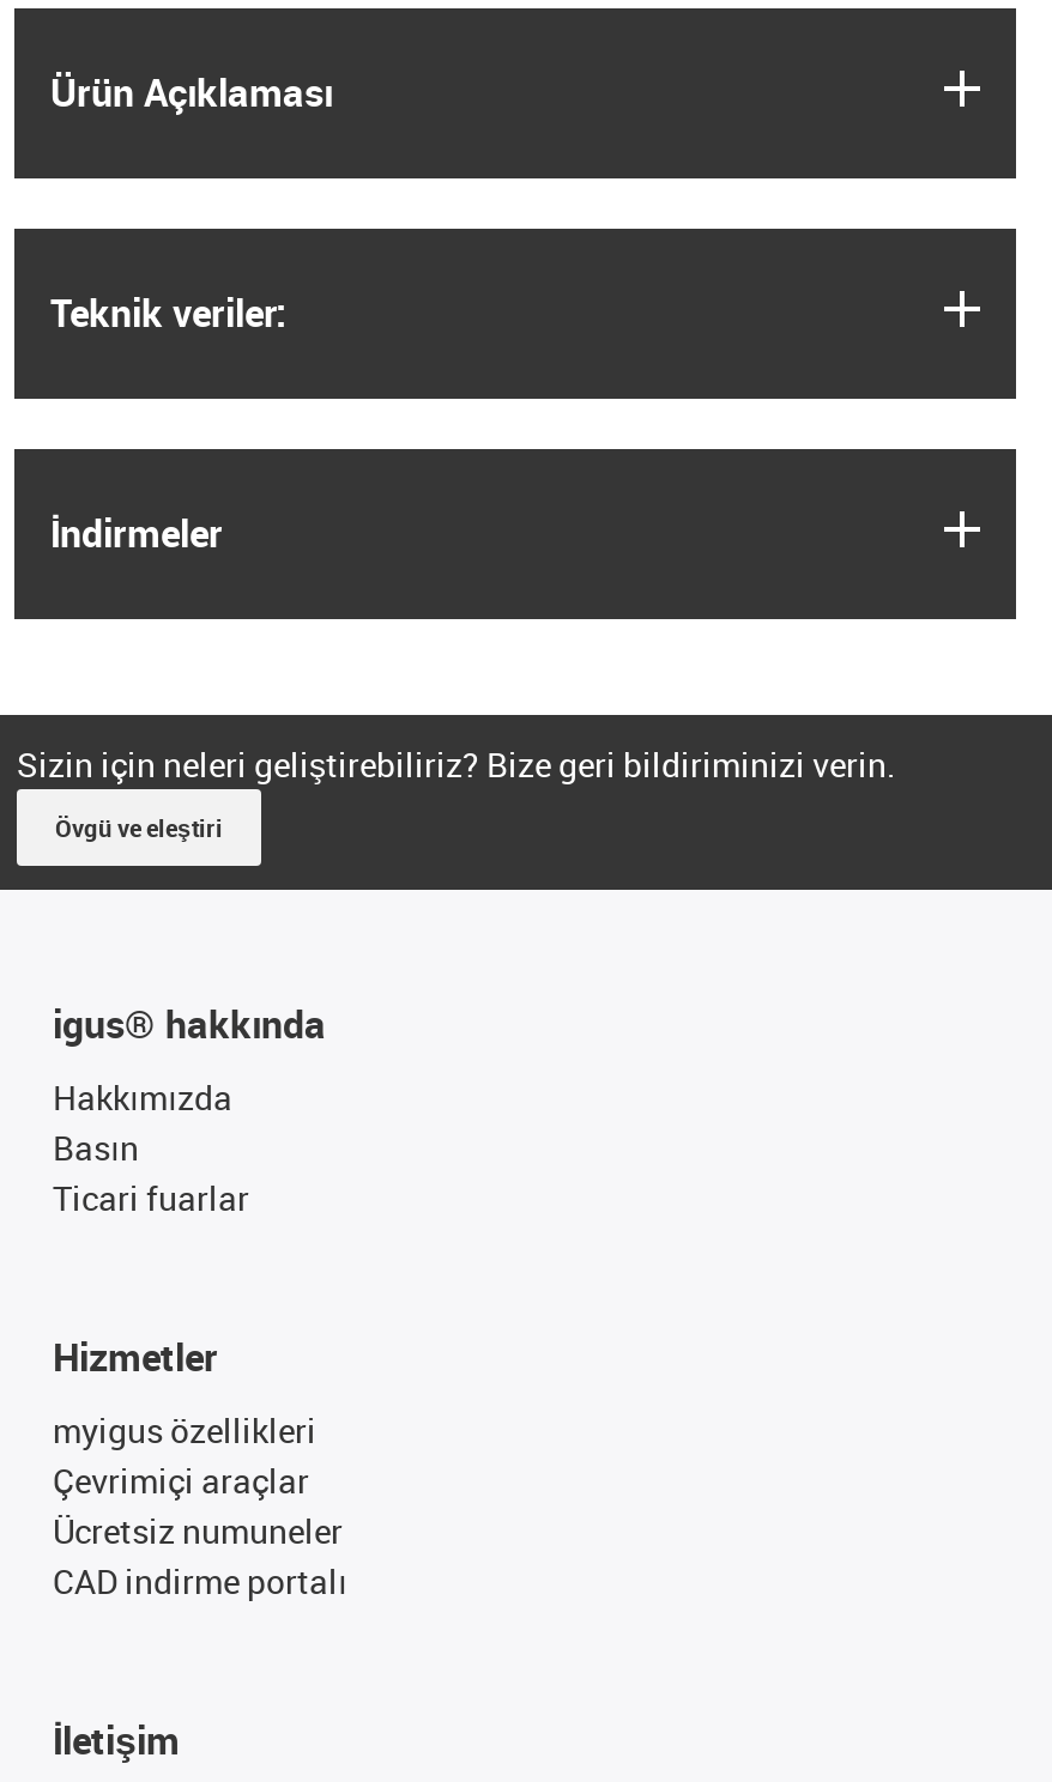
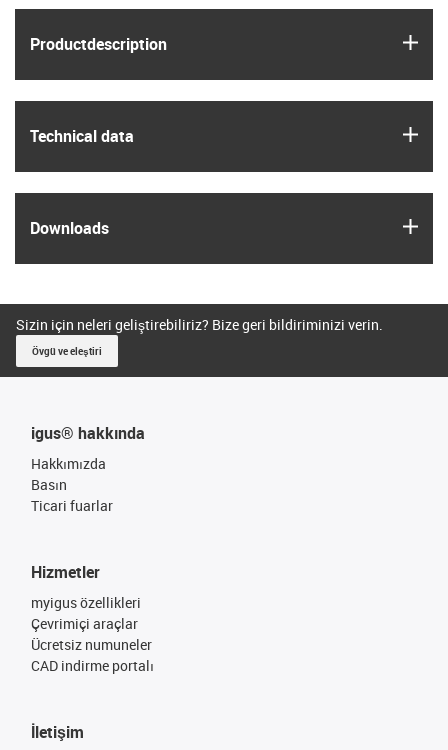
- Ürün Açıklaması
+ Productdescription

- Teknik veriler:
+ Technical data

- İndirmeler
+ Downloads
